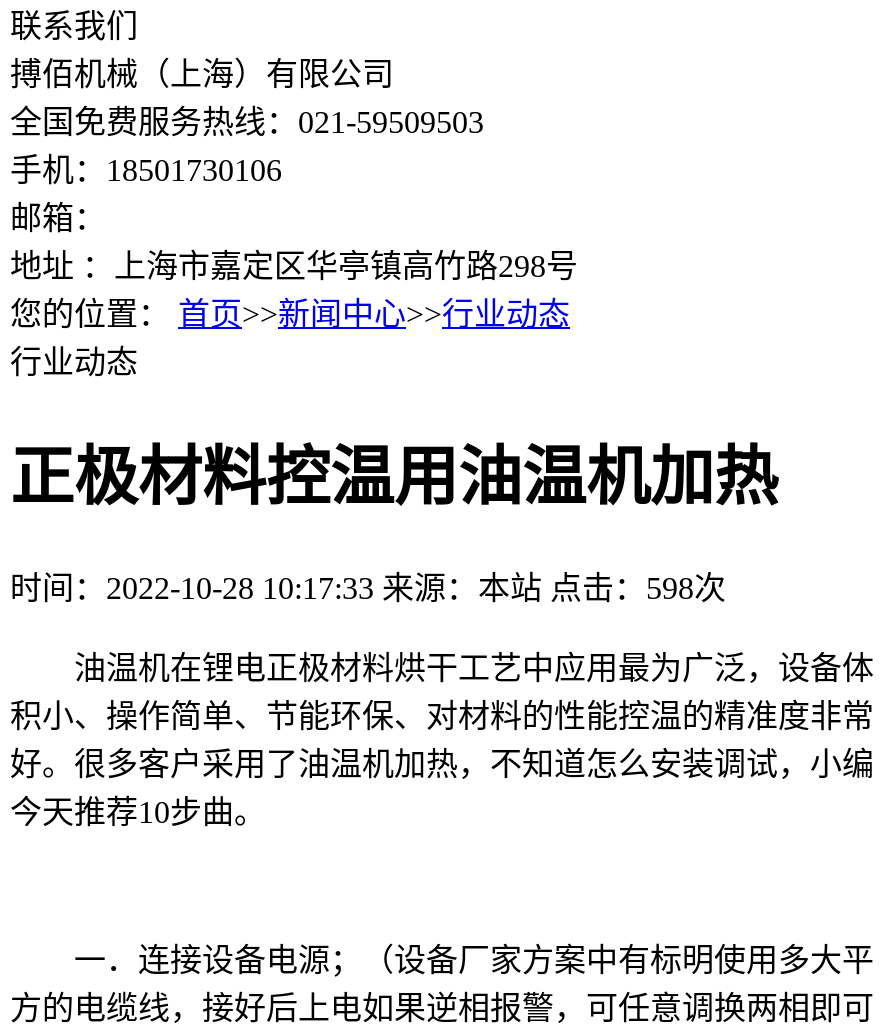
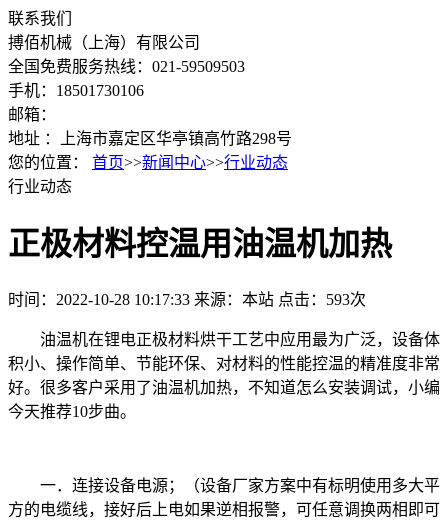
- 时间：2022-10-28 10:17:33 来源：本站 点击：598次
+ 时间：2022-10-28 10:17:33 来源：本站 点击：593次
